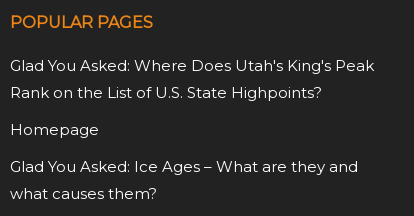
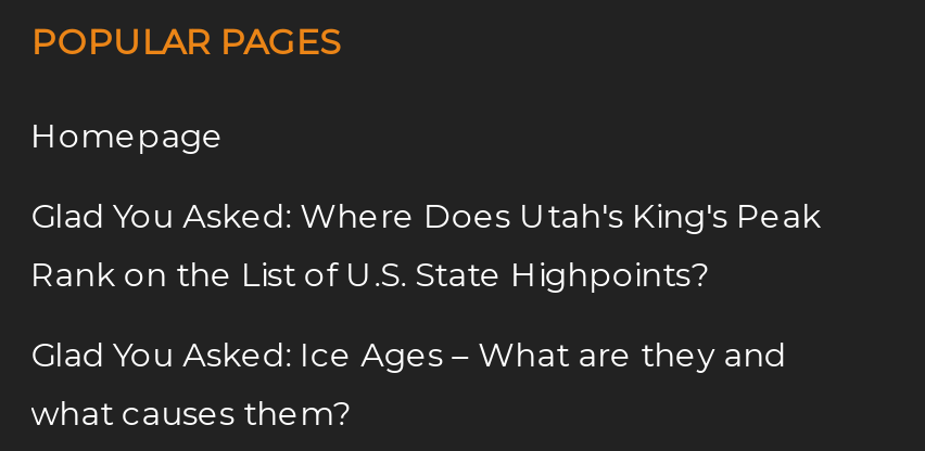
moved down: Glad You Asked: Where Does Utah's King's Peak | Rank on the List of U.S. State Highpoints?

moved up: Homepage
